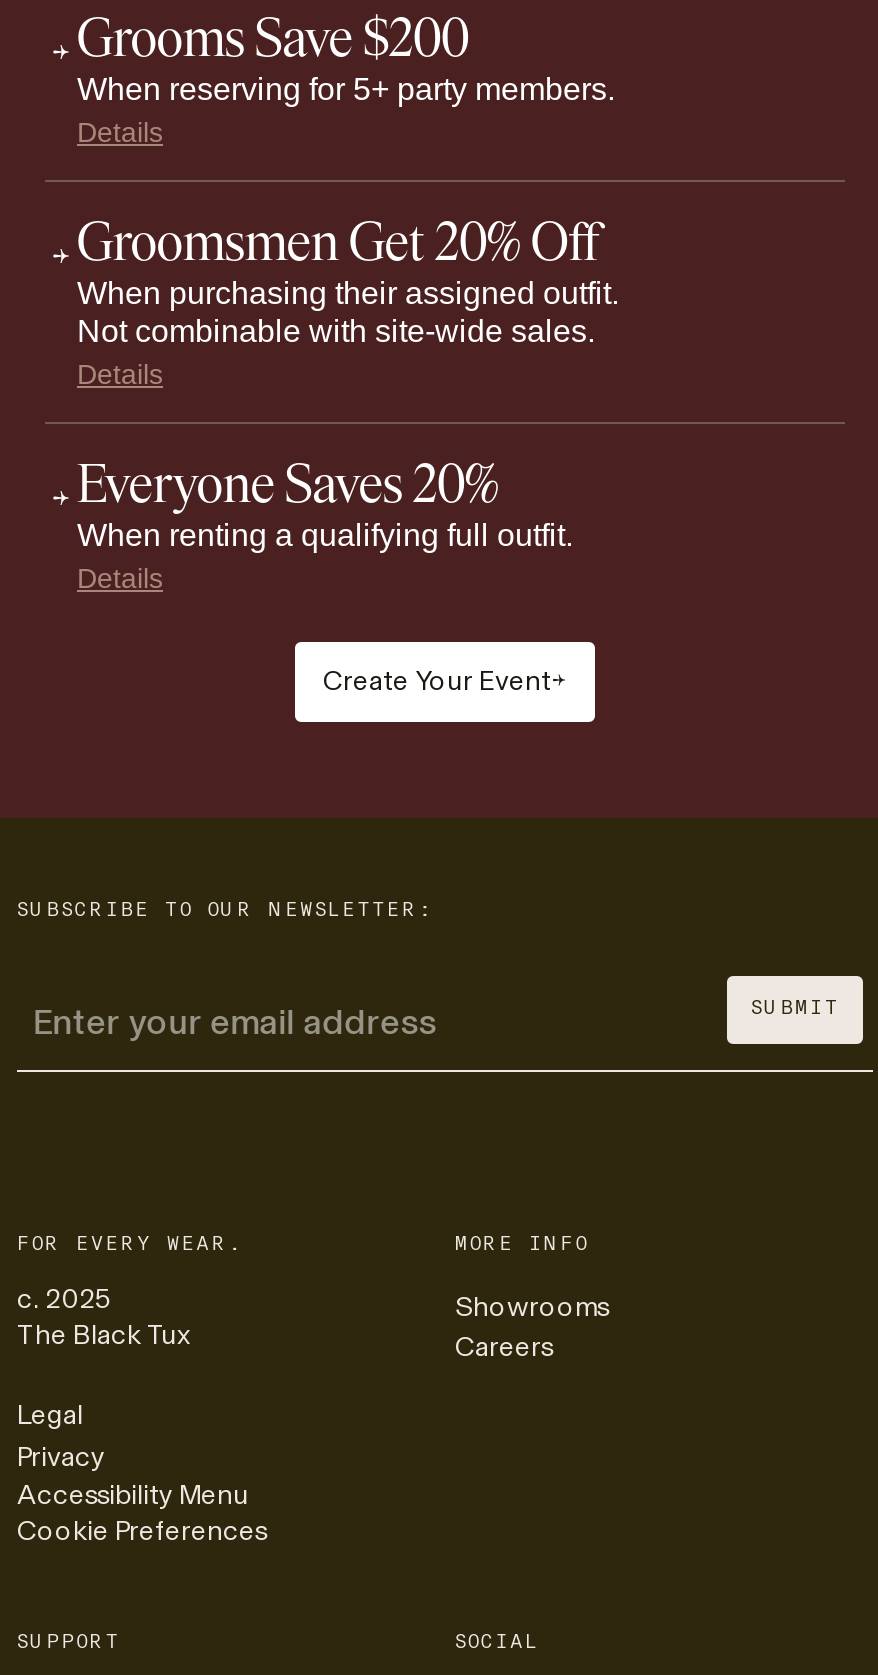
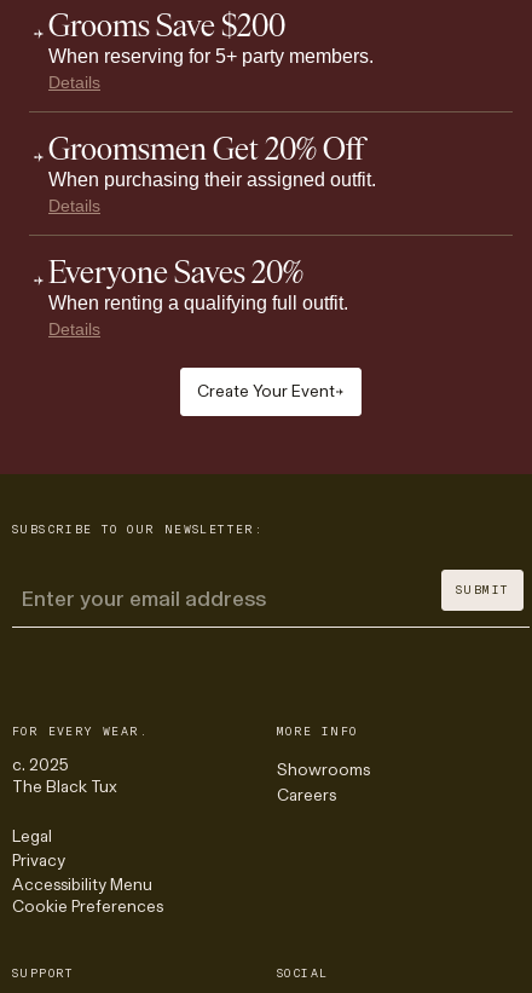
- Not combinable with site-wide sales.
